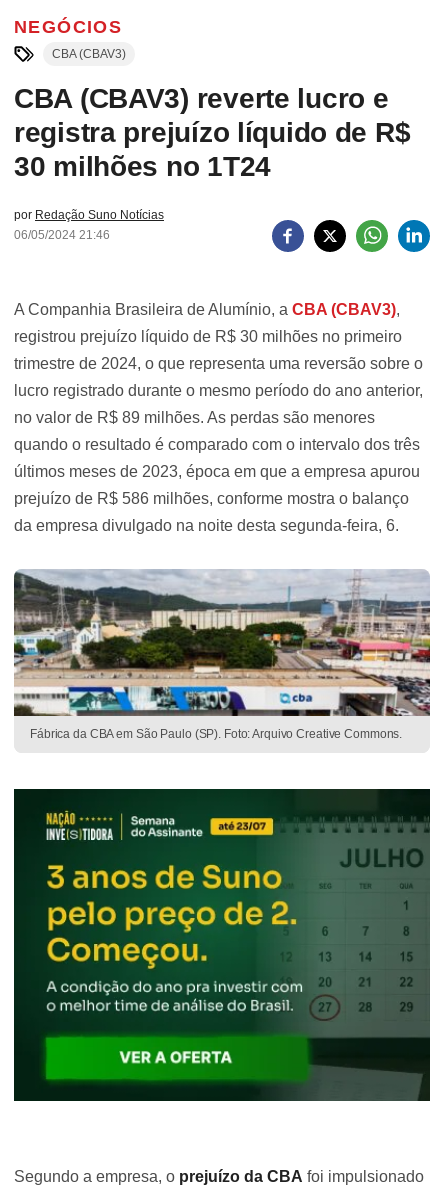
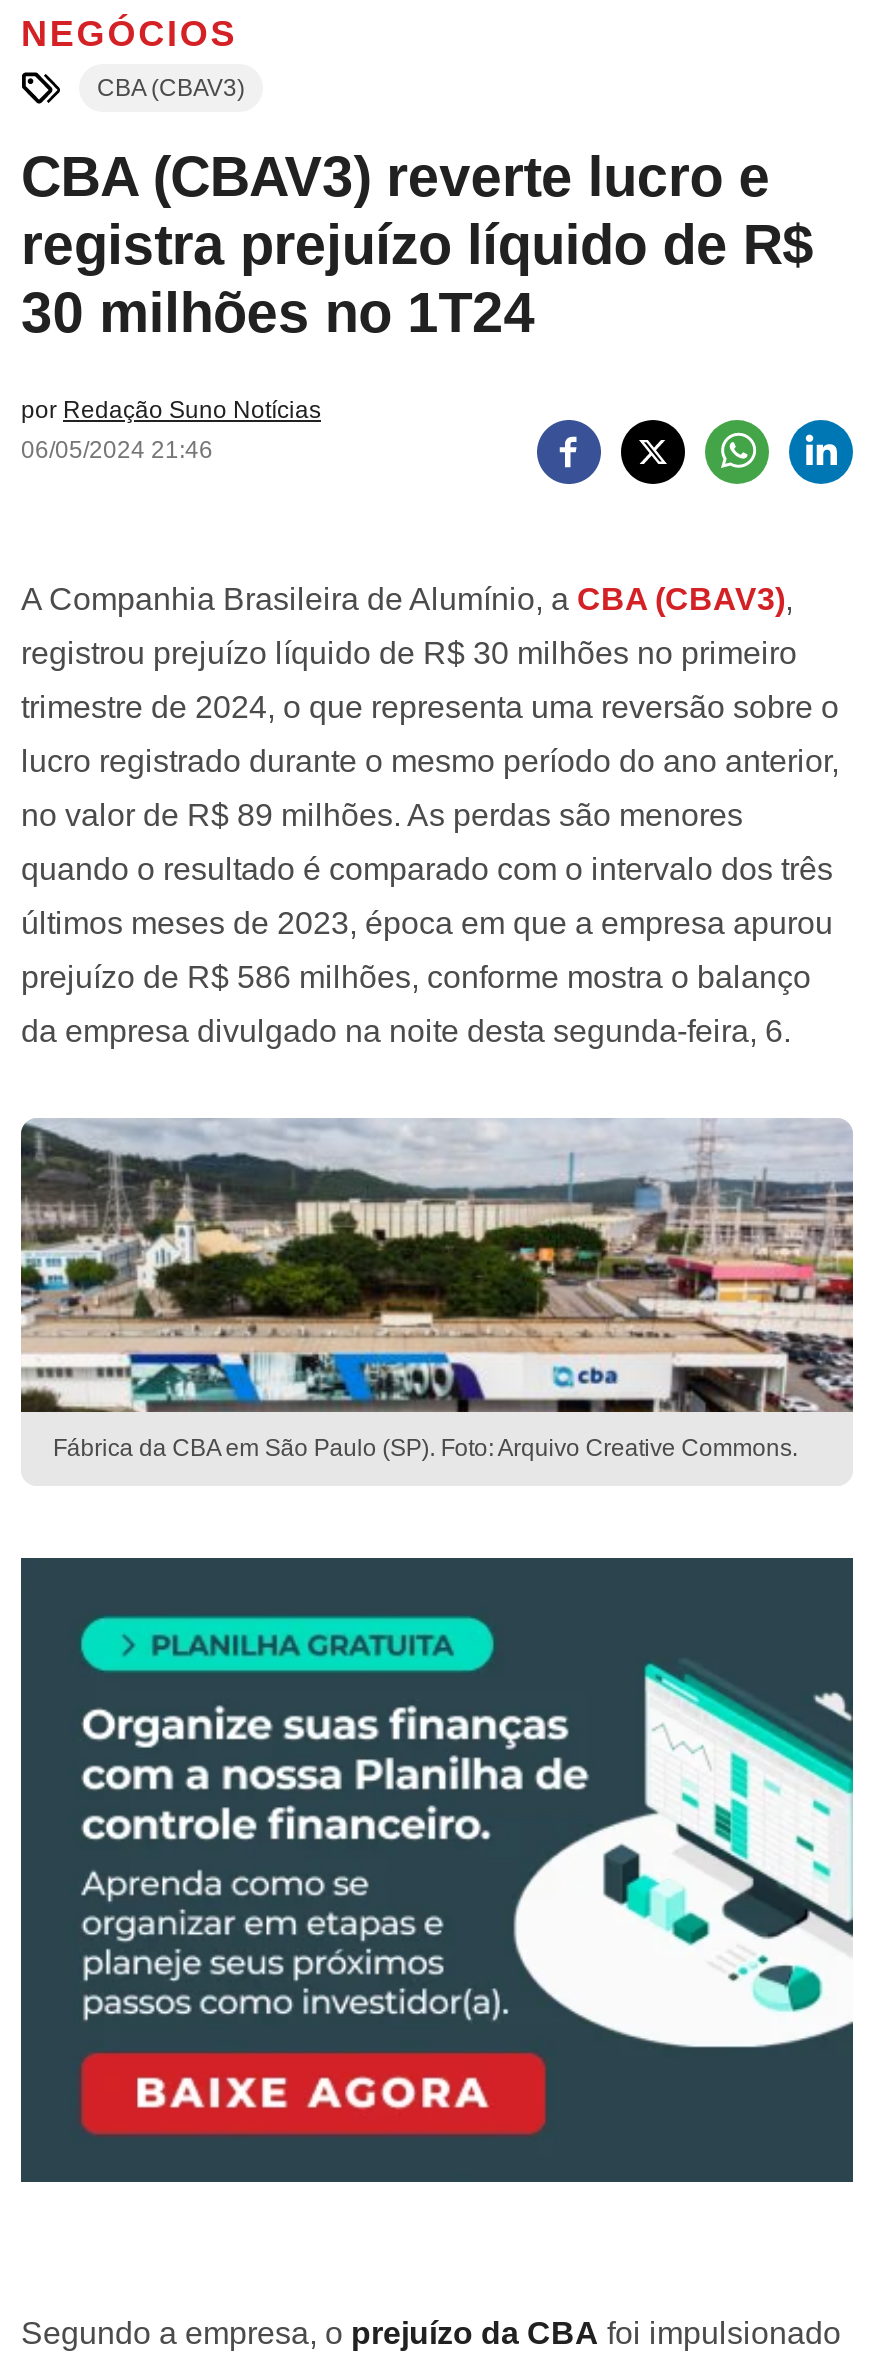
- [image]
+ [image]
